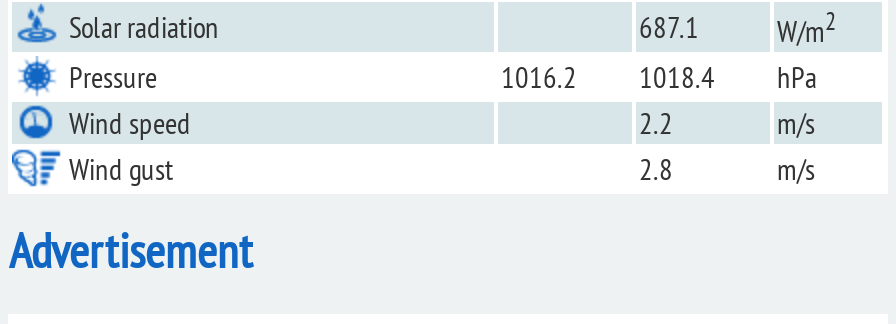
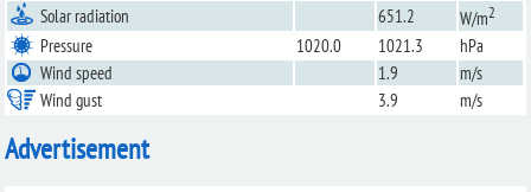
- 687.1
+ 651.2

- 1016.2
+ 1020.0

- 1018.4
+ 1021.3

- 2.2
+ 1.9

- 2.8
+ 3.9
